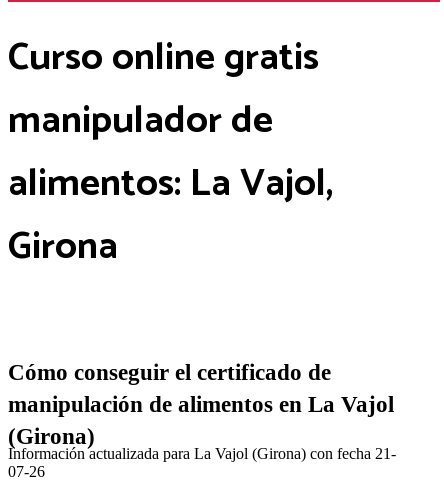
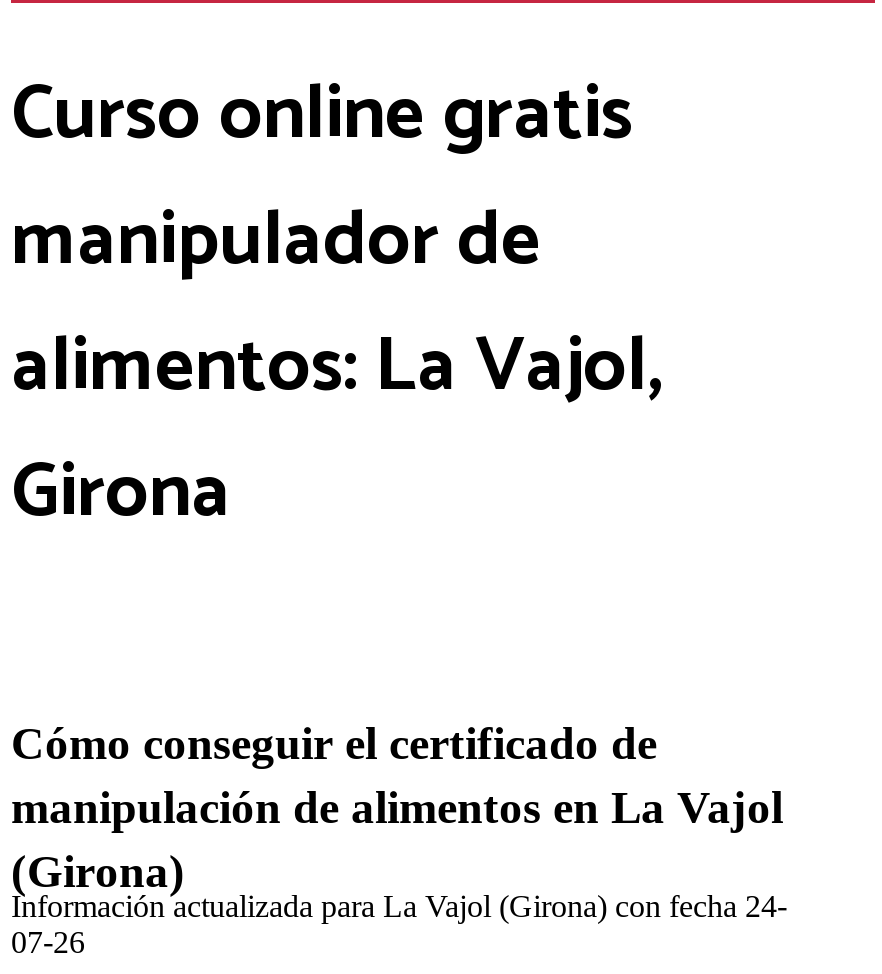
- Información actualizada para La Vajol (Girona) con fecha 21-
+ Información actualizada para La Vajol (Girona) con fecha 24-
